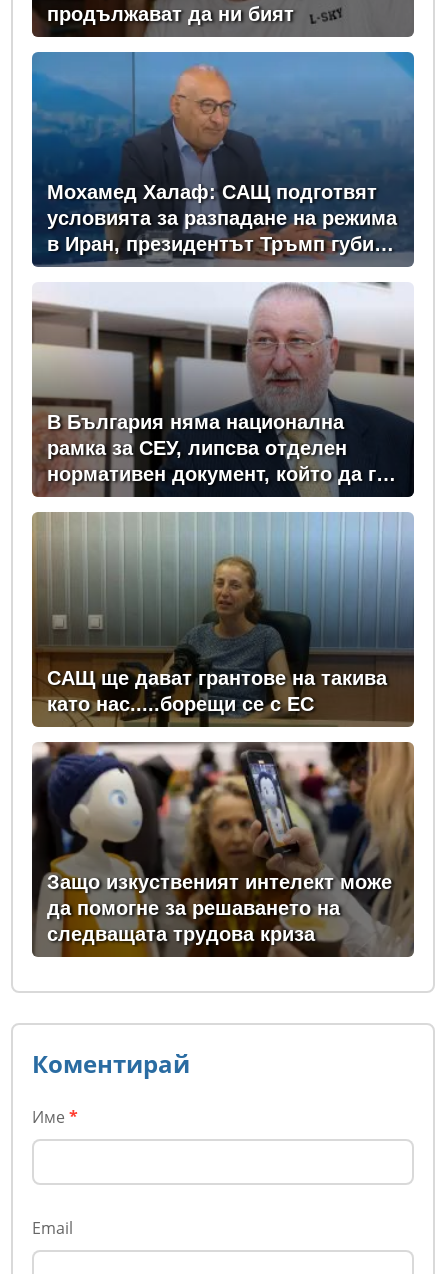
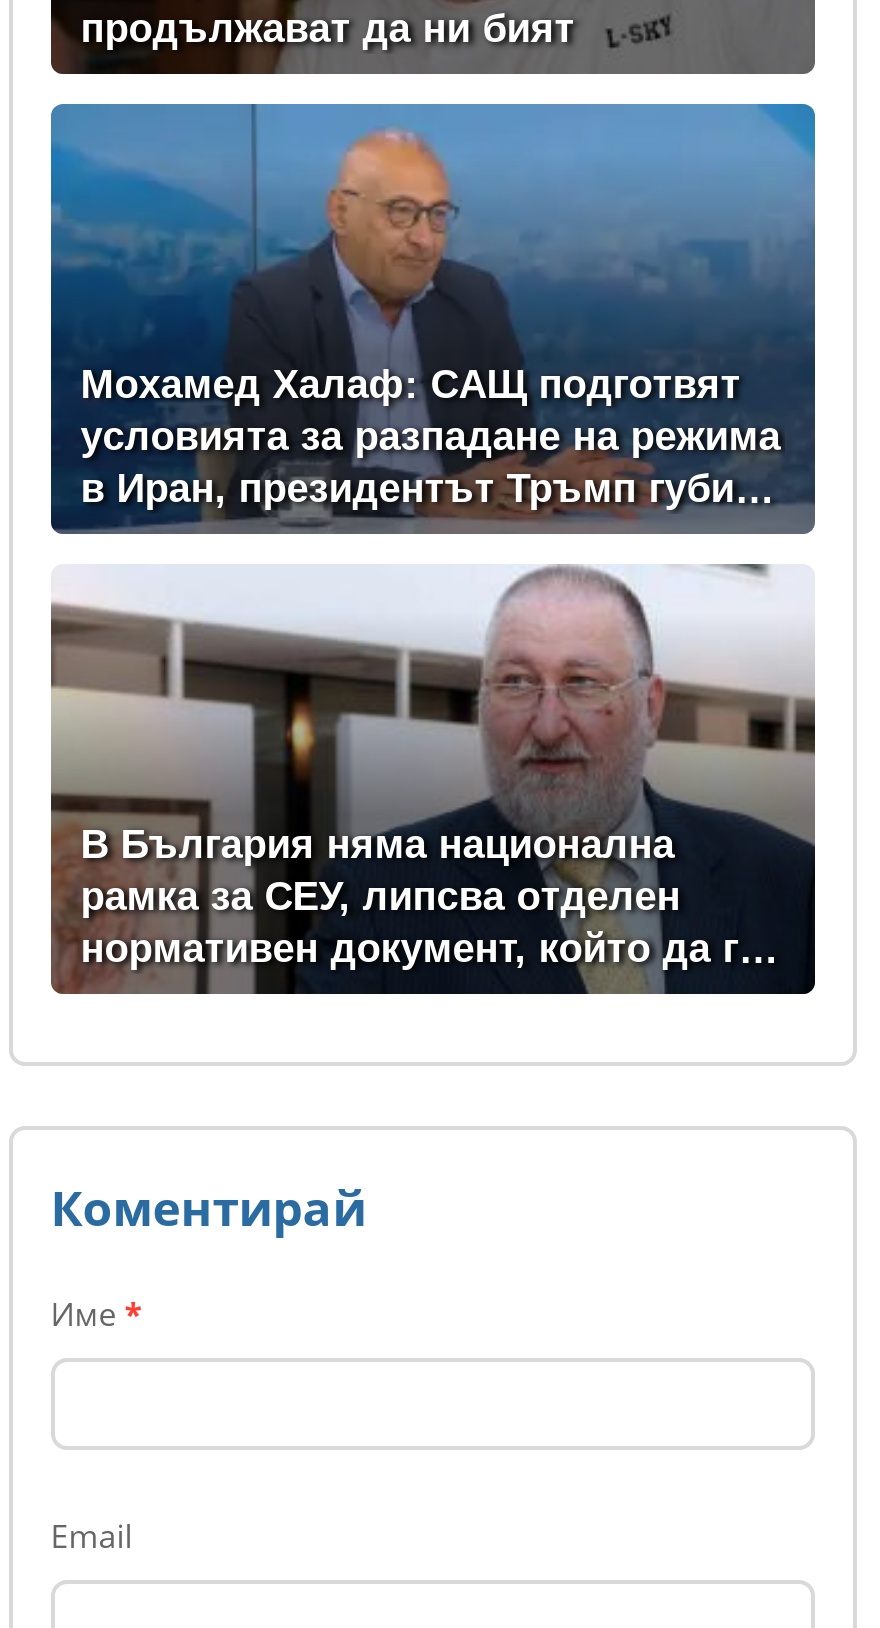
- [image]
- САЩ ще дават грантове на такива
- като нас.....борещи се с ЕС

- [image]
- Защо изкуственият интелект може
- да помогне за решаването на
- следващата трудова криза
